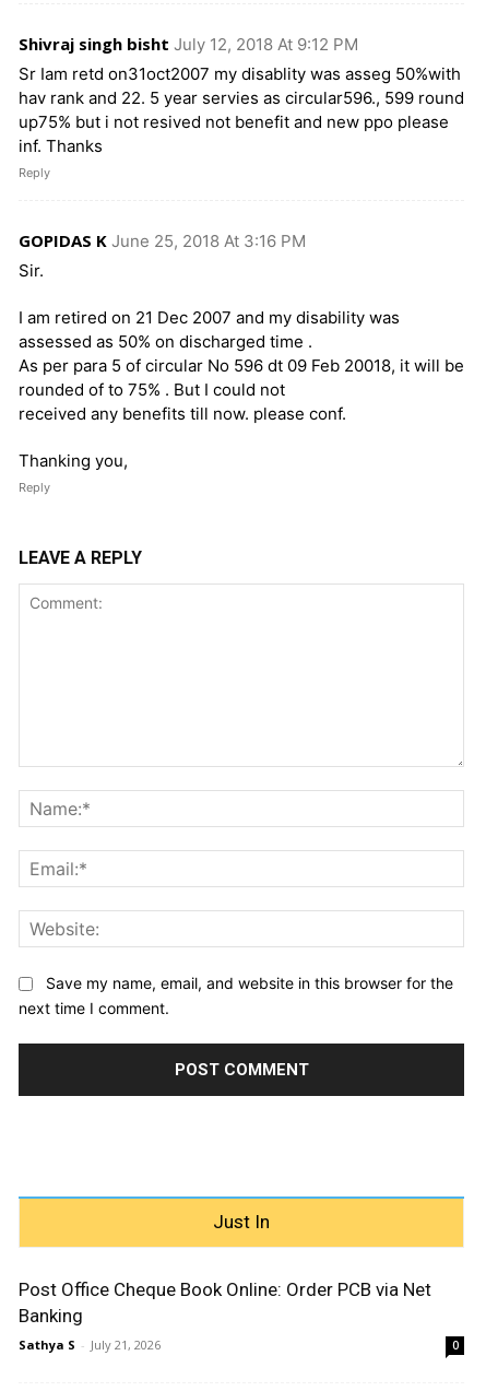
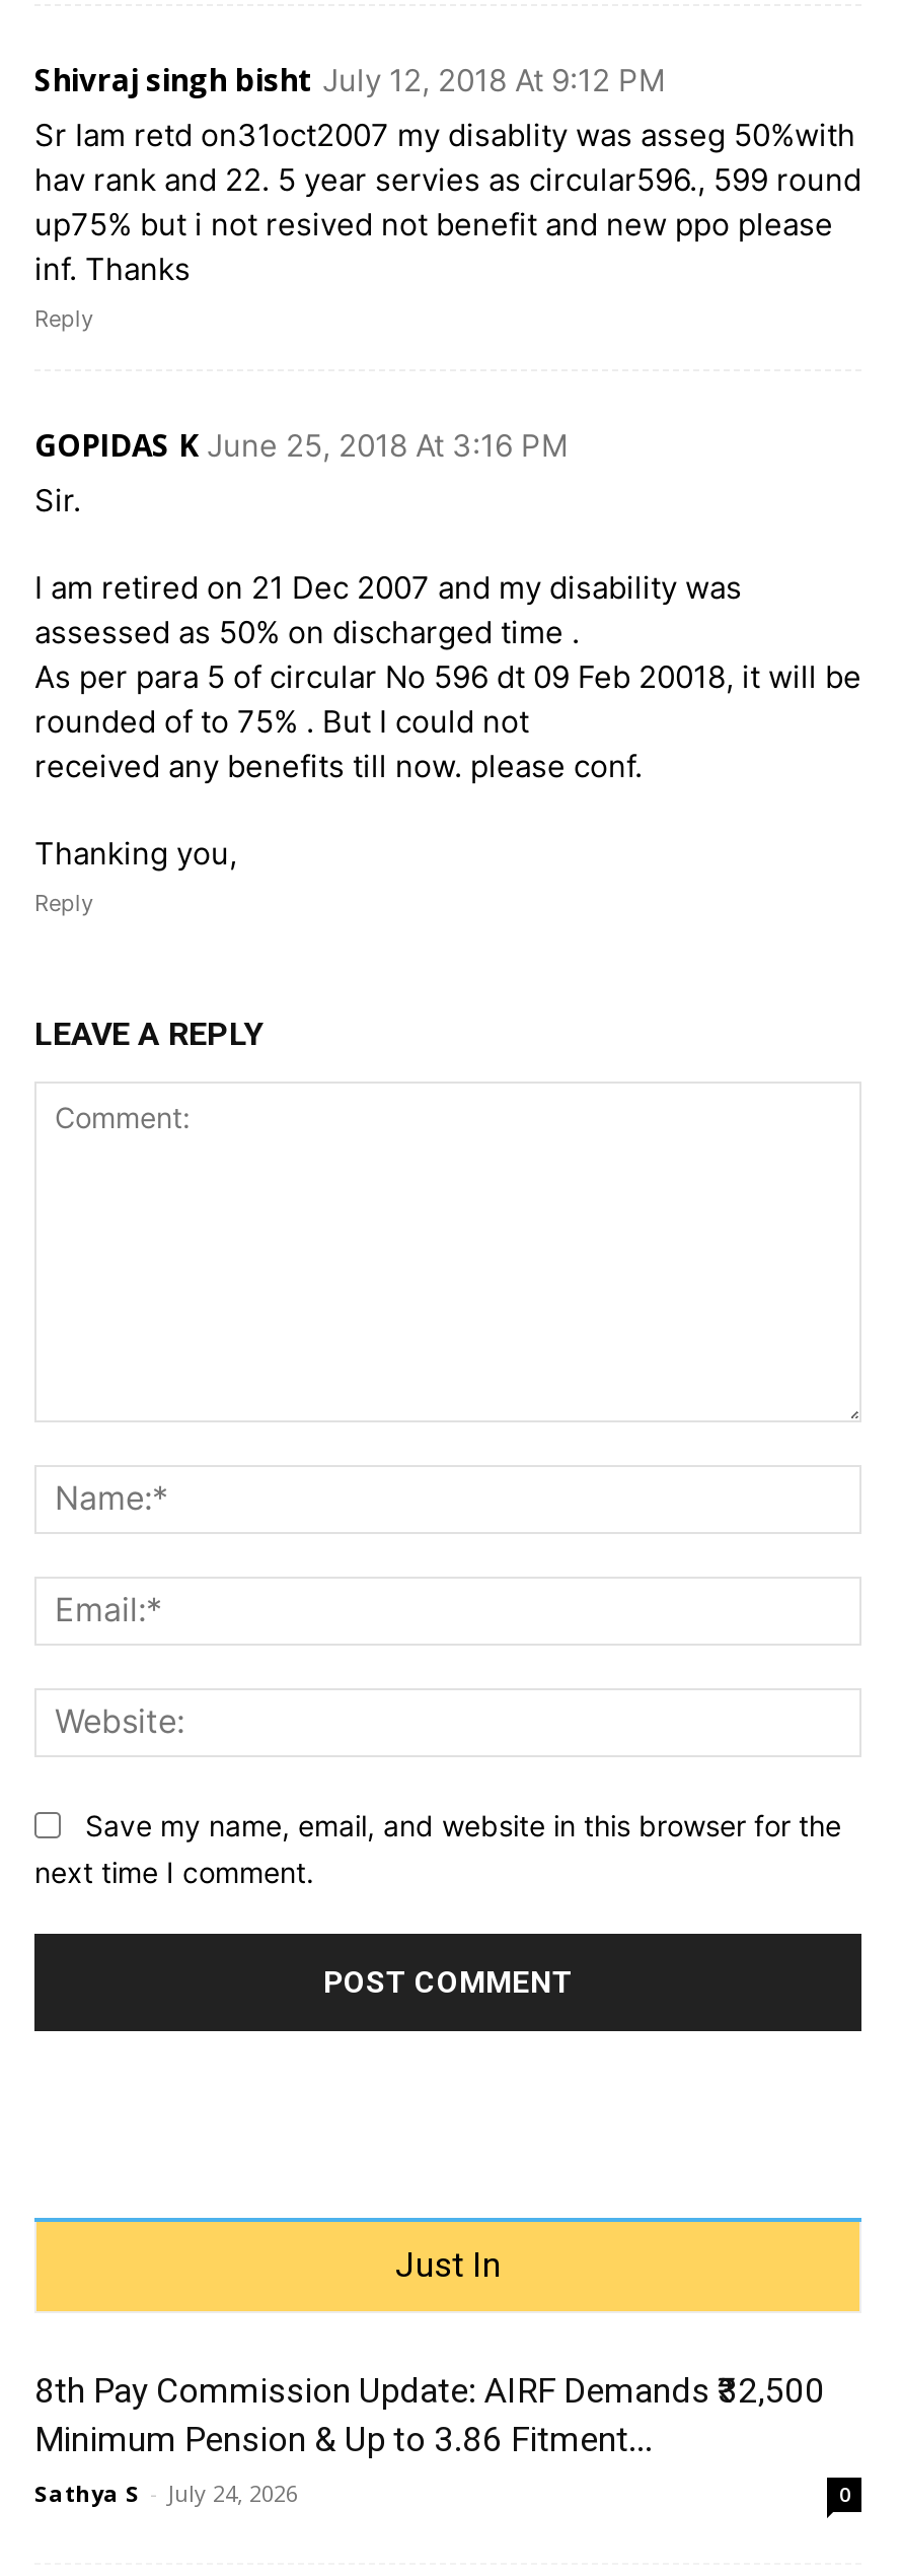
- Post Office Cheque Book Online: Order PCB via Net
- Banking
- Sathya S - July 21, 2026
+ 8th Pay Commission Update: AIRF Demands ₹32,500
+ Minimum Pension & Up to 3.86 Fitment...
+ Sathya S - July 24, 2026
